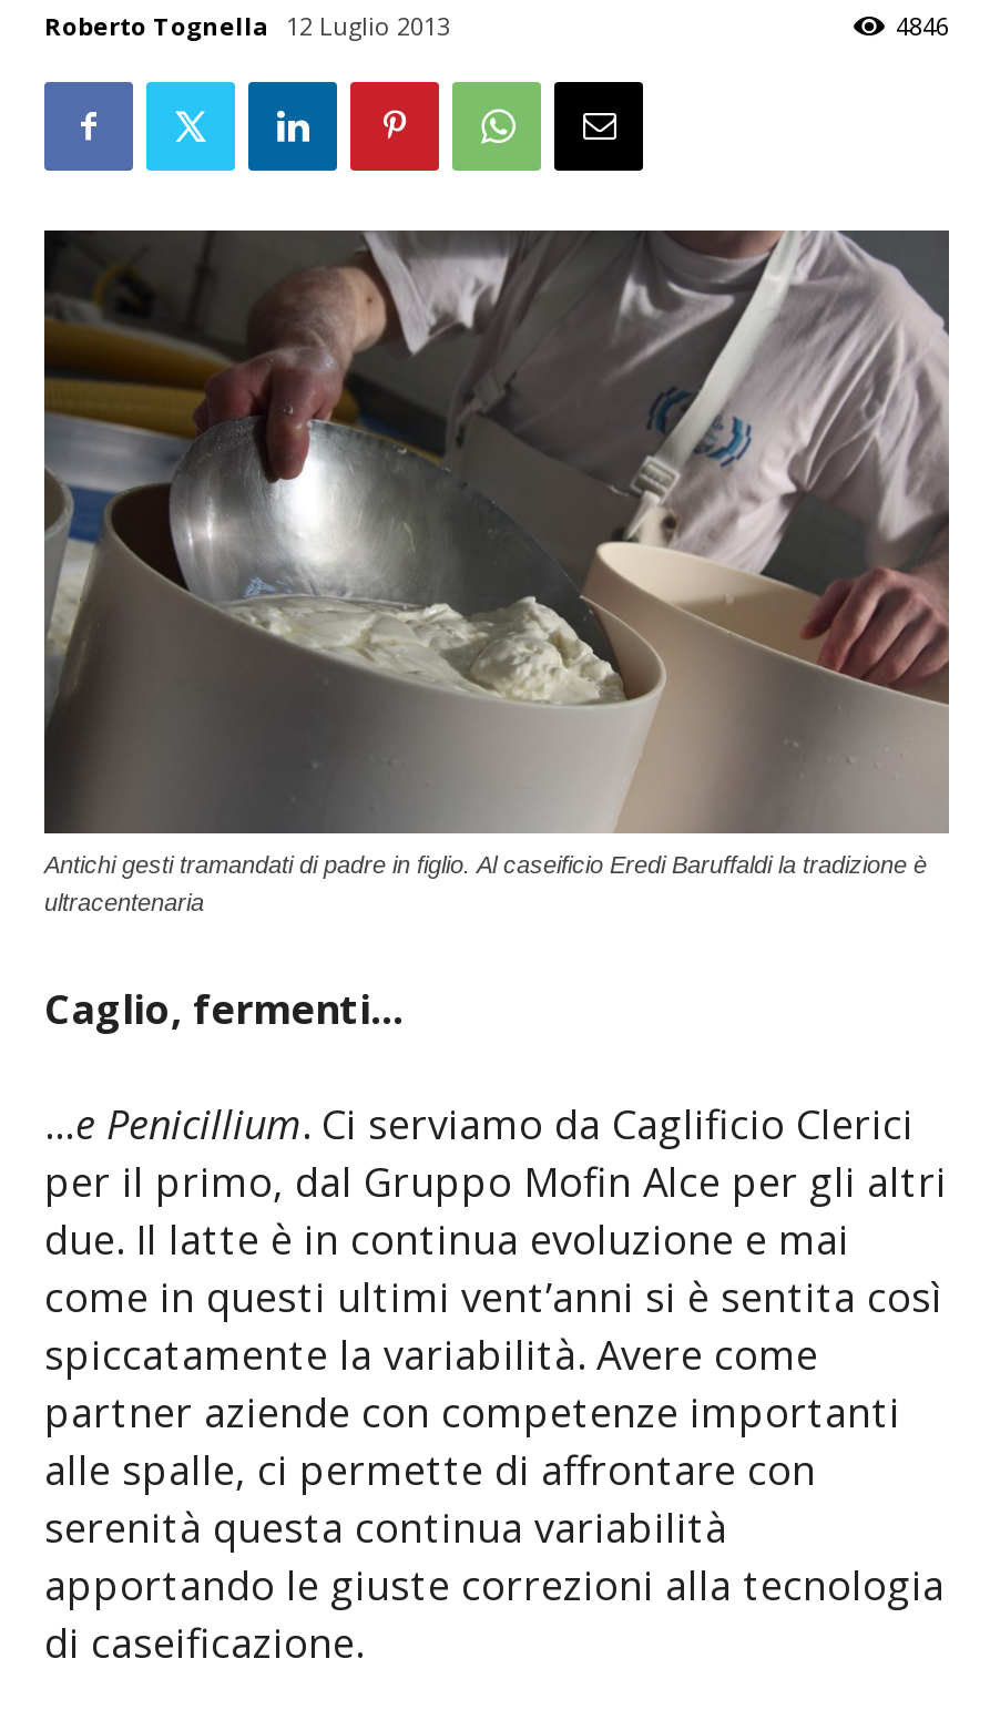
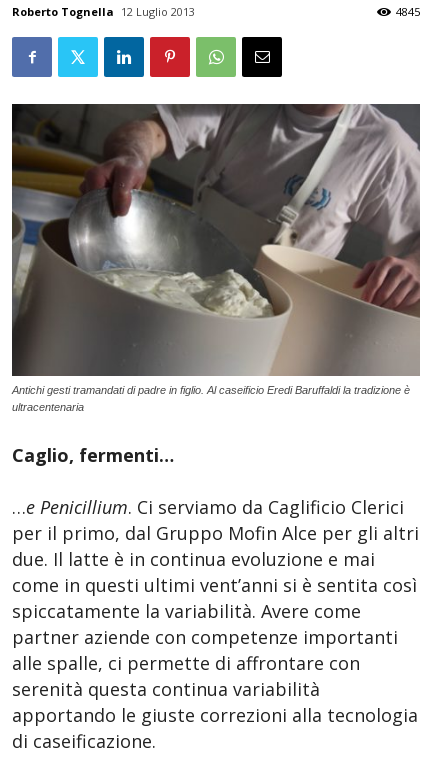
- 4846
+ 4845
